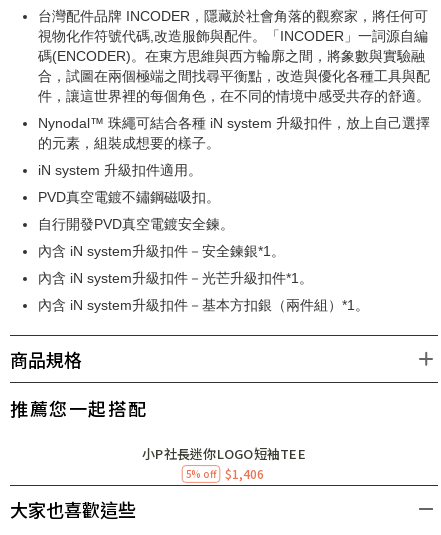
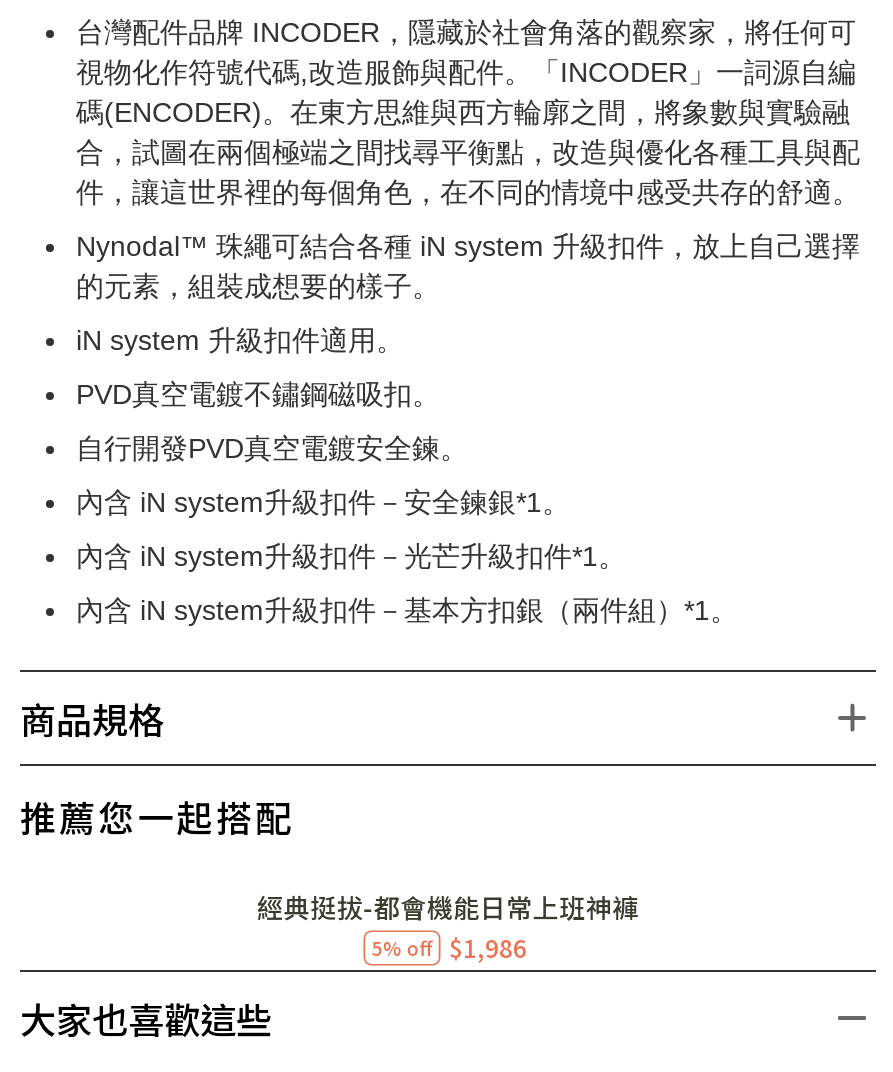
- 小P社長迷你LOGO短袖TEE
+ 經典挺拔-都會機能日常上班神褲

- 5% off $1,406
+ 5% off $1,986
